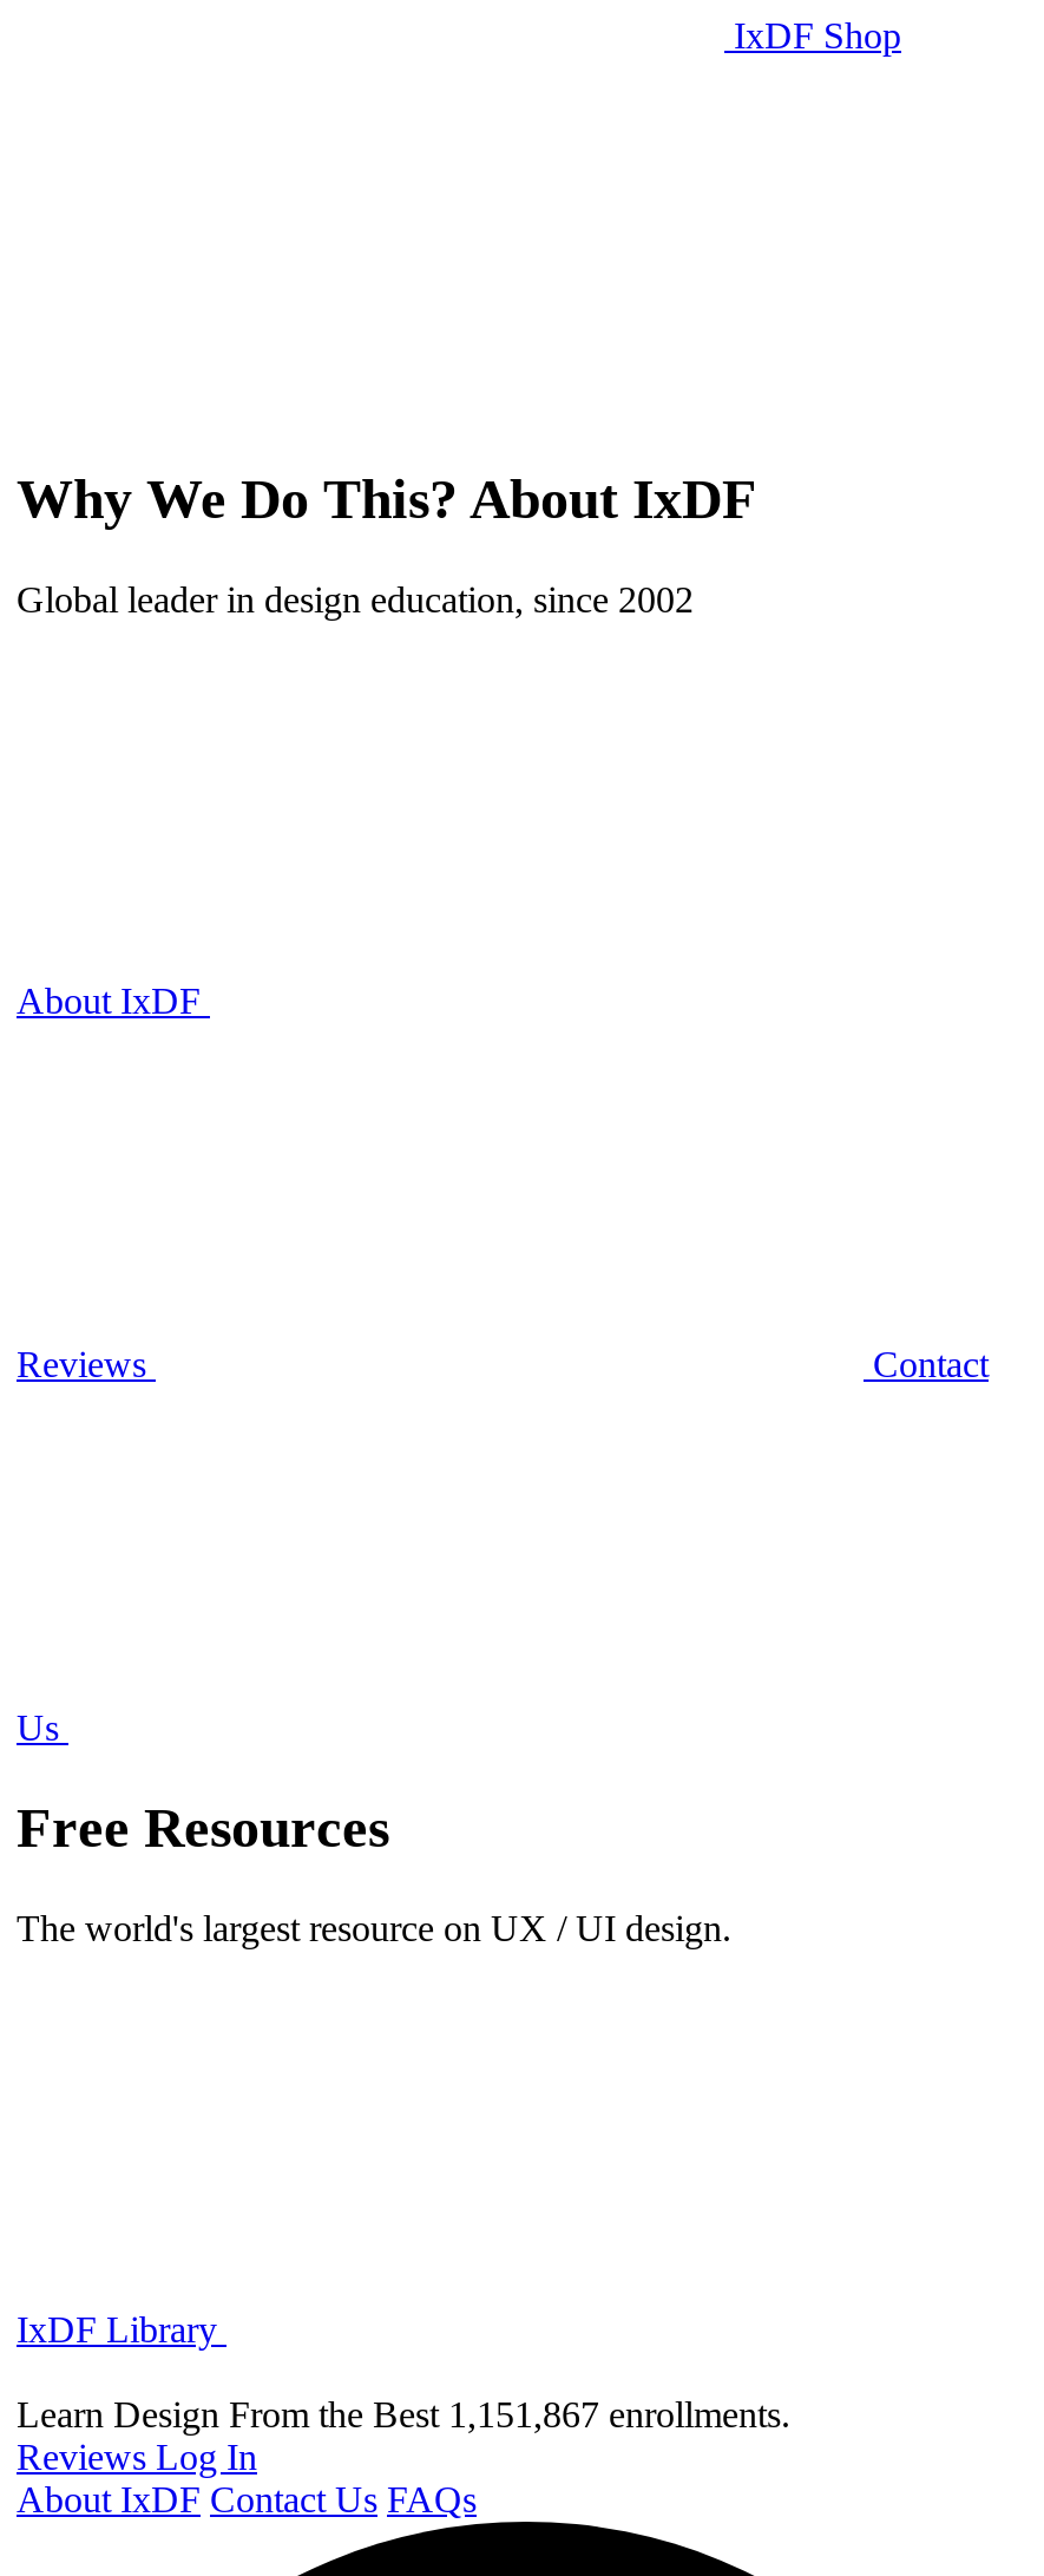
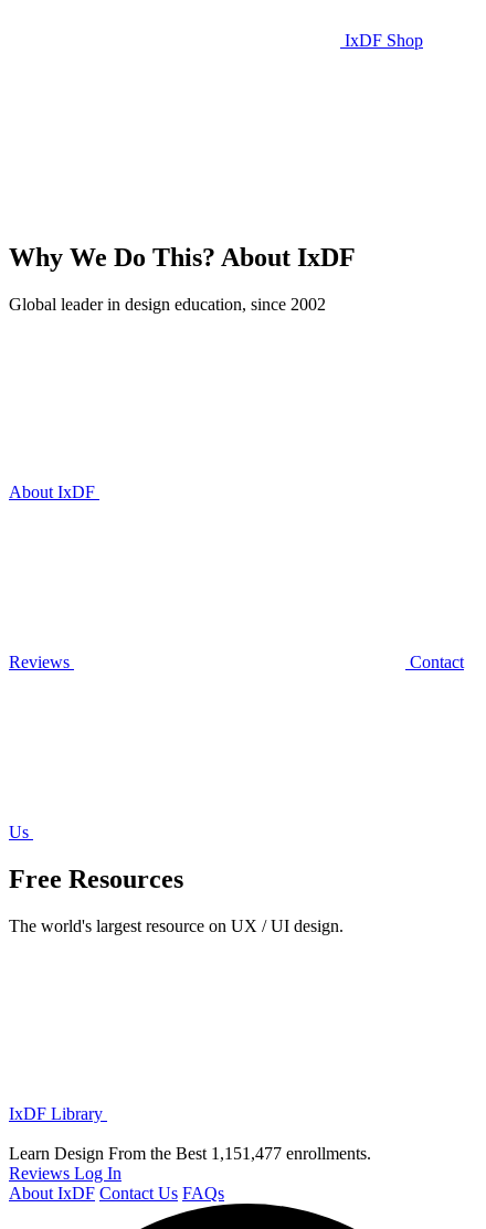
- Learn Design From the Best 1,151,867 enrollments.
+ Learn Design From the Best 1,151,477 enrollments.
